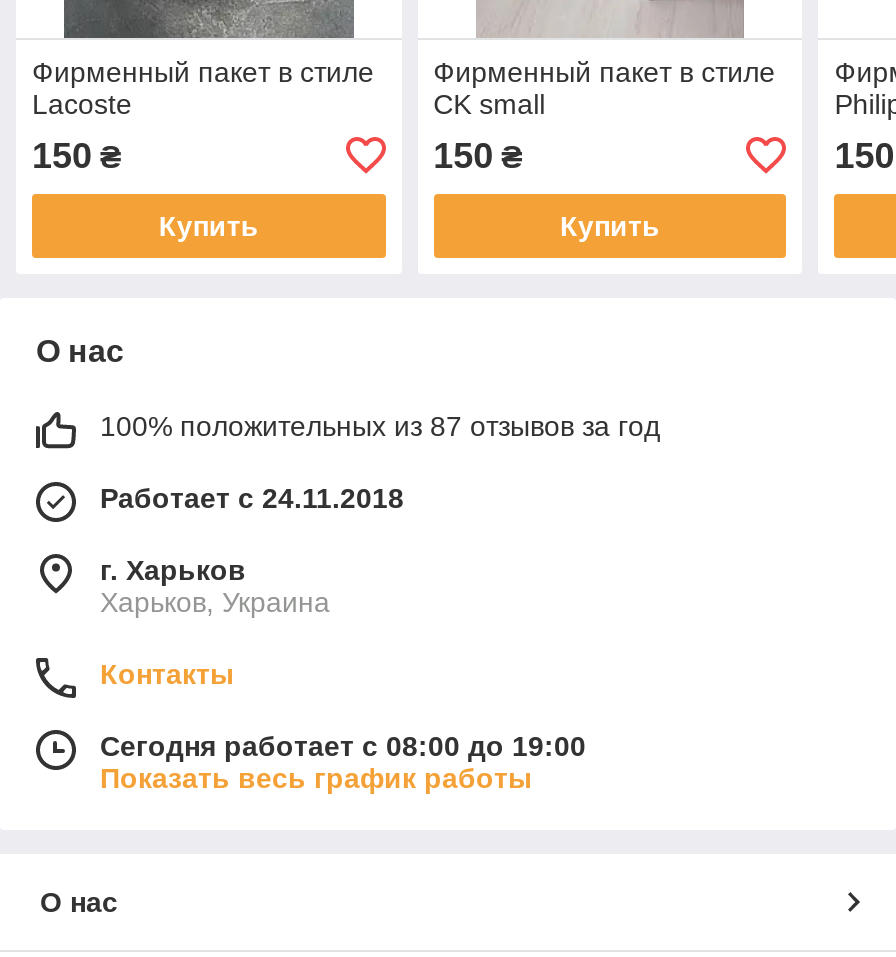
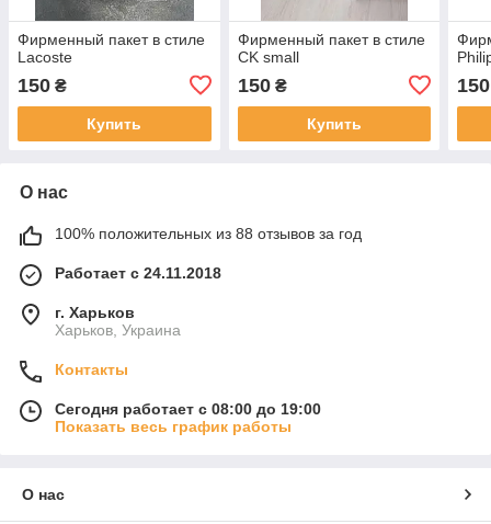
- 100% положительных из 87 отзывов за год
+ 100% положительных из 88 отзывов за год
